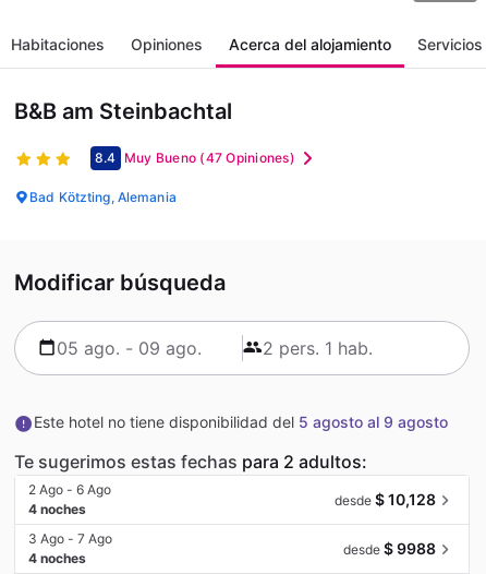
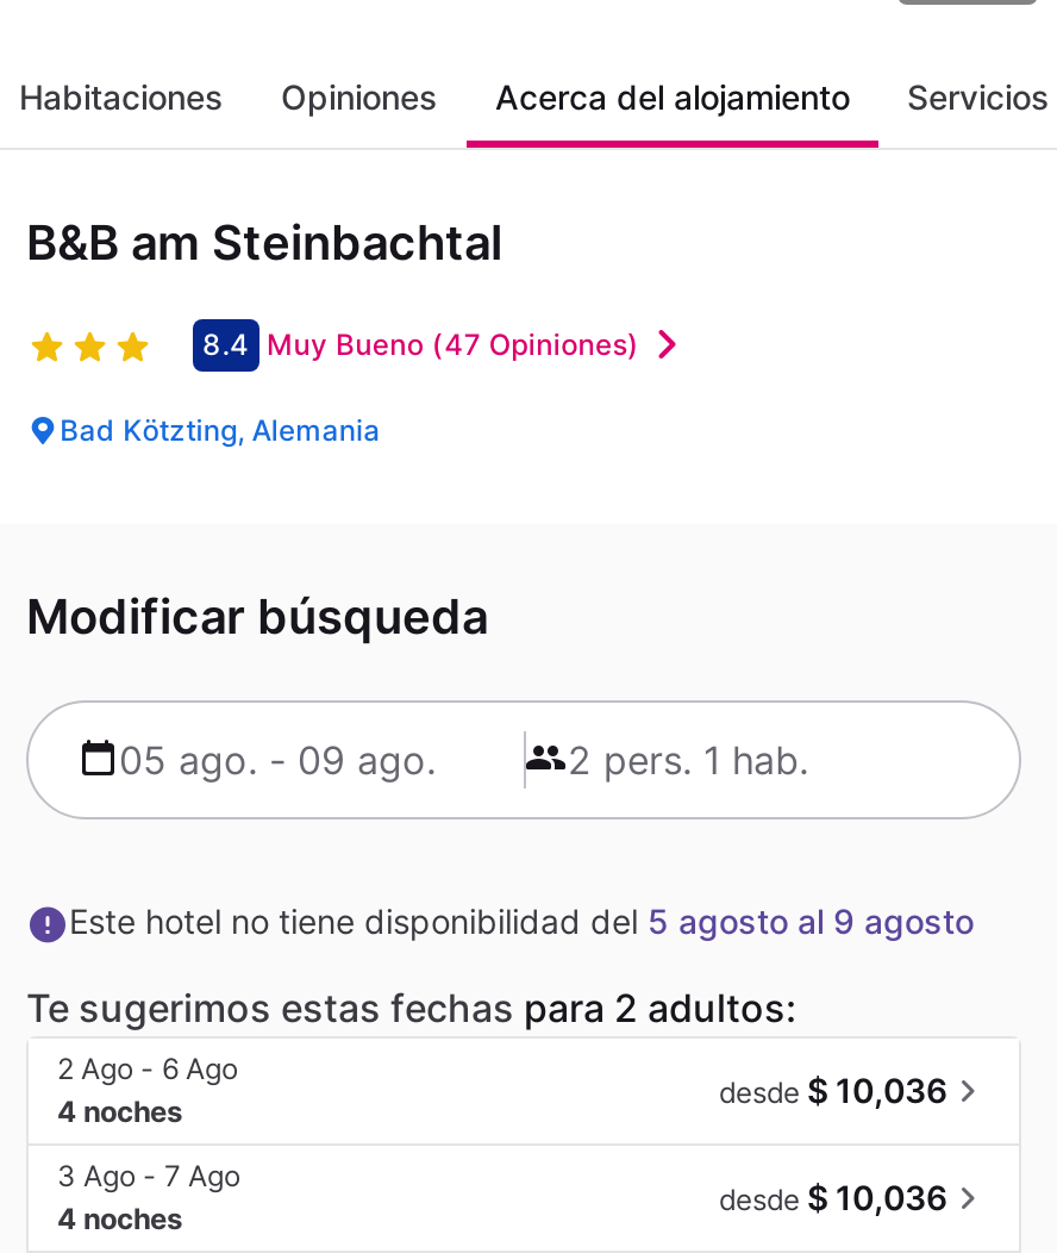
- desde $ 10,128
+ desde $ 10,036

- desde $ 9988
+ desde $ 10,036
